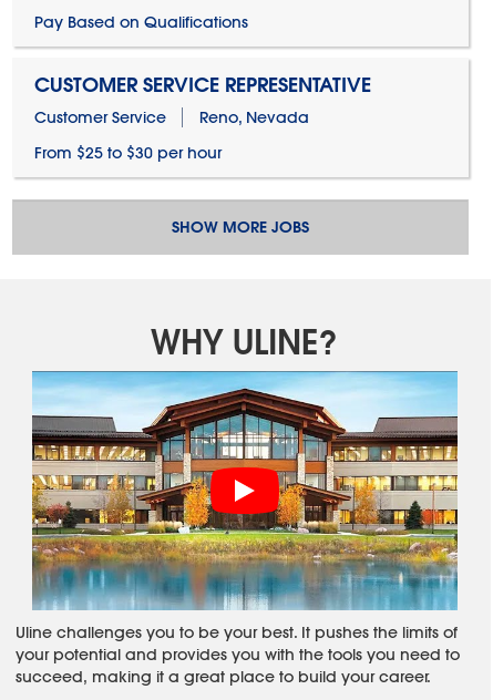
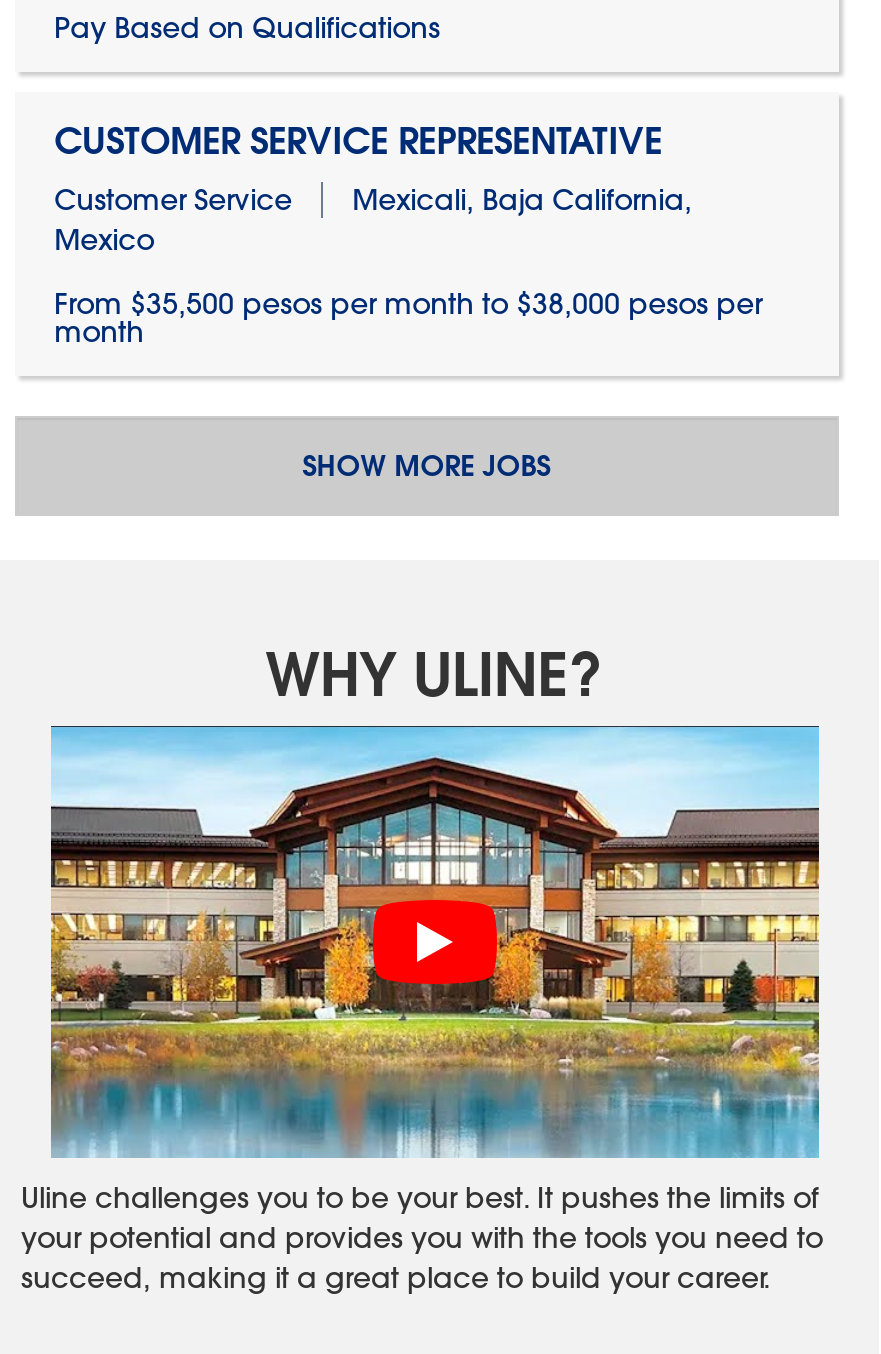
- Reno, Nevada
+ Mexicali, Baja California,
+ Mexico

- From $25 to $30 per hour
+ From $35,500 pesos per month to $38,000 pesos per
+ month
